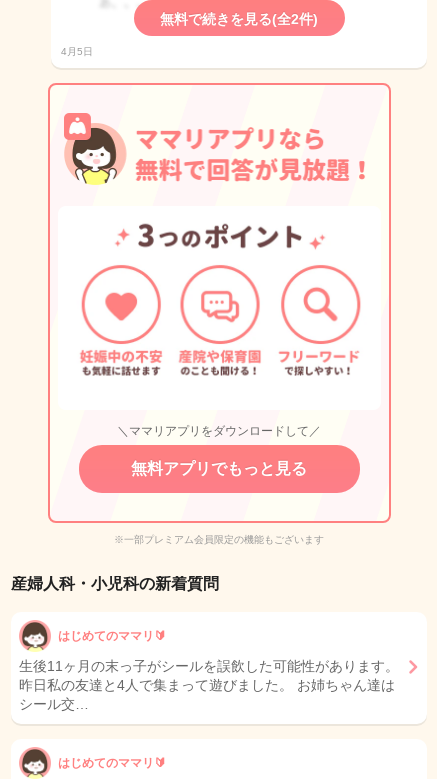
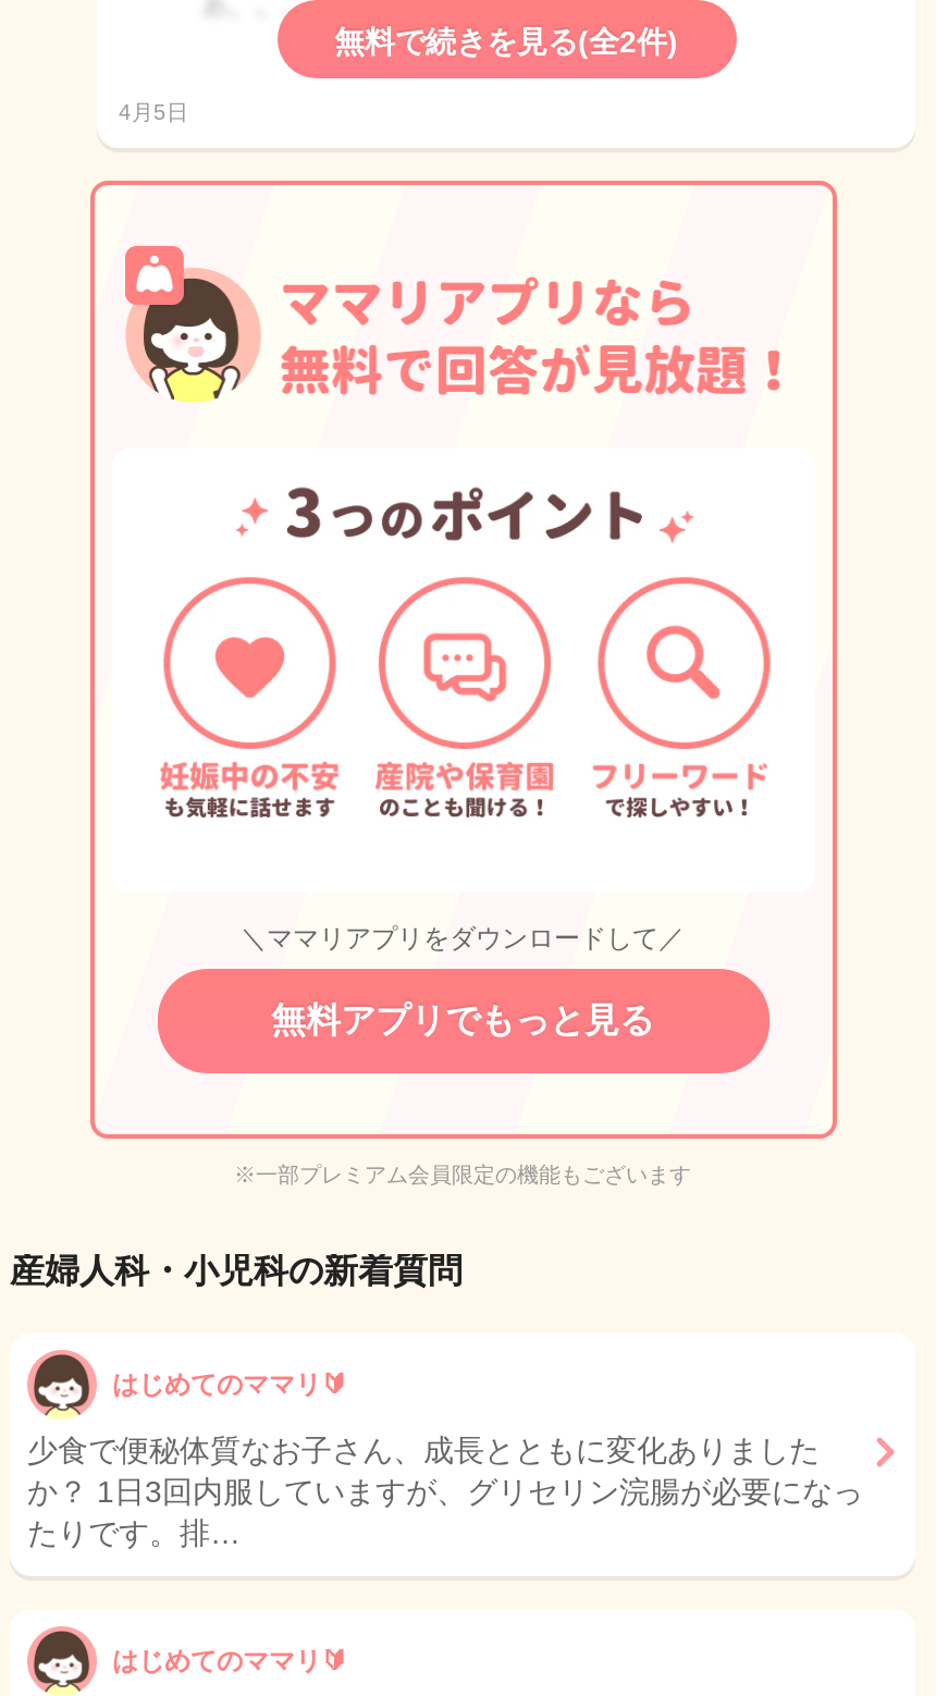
- 生後11ヶ月の末っ子がシールを誤飲した可能性があります。
- 昨日私の友達と4人で集まって遊びました。 お姉ちゃん達は
- シール交…
+ 少食で便秘体質なお子さん、成長とともに変化ありました
+ か？ 1日3回内服していますが、グリセリン浣腸が必要になっ
+ たりです。排…
